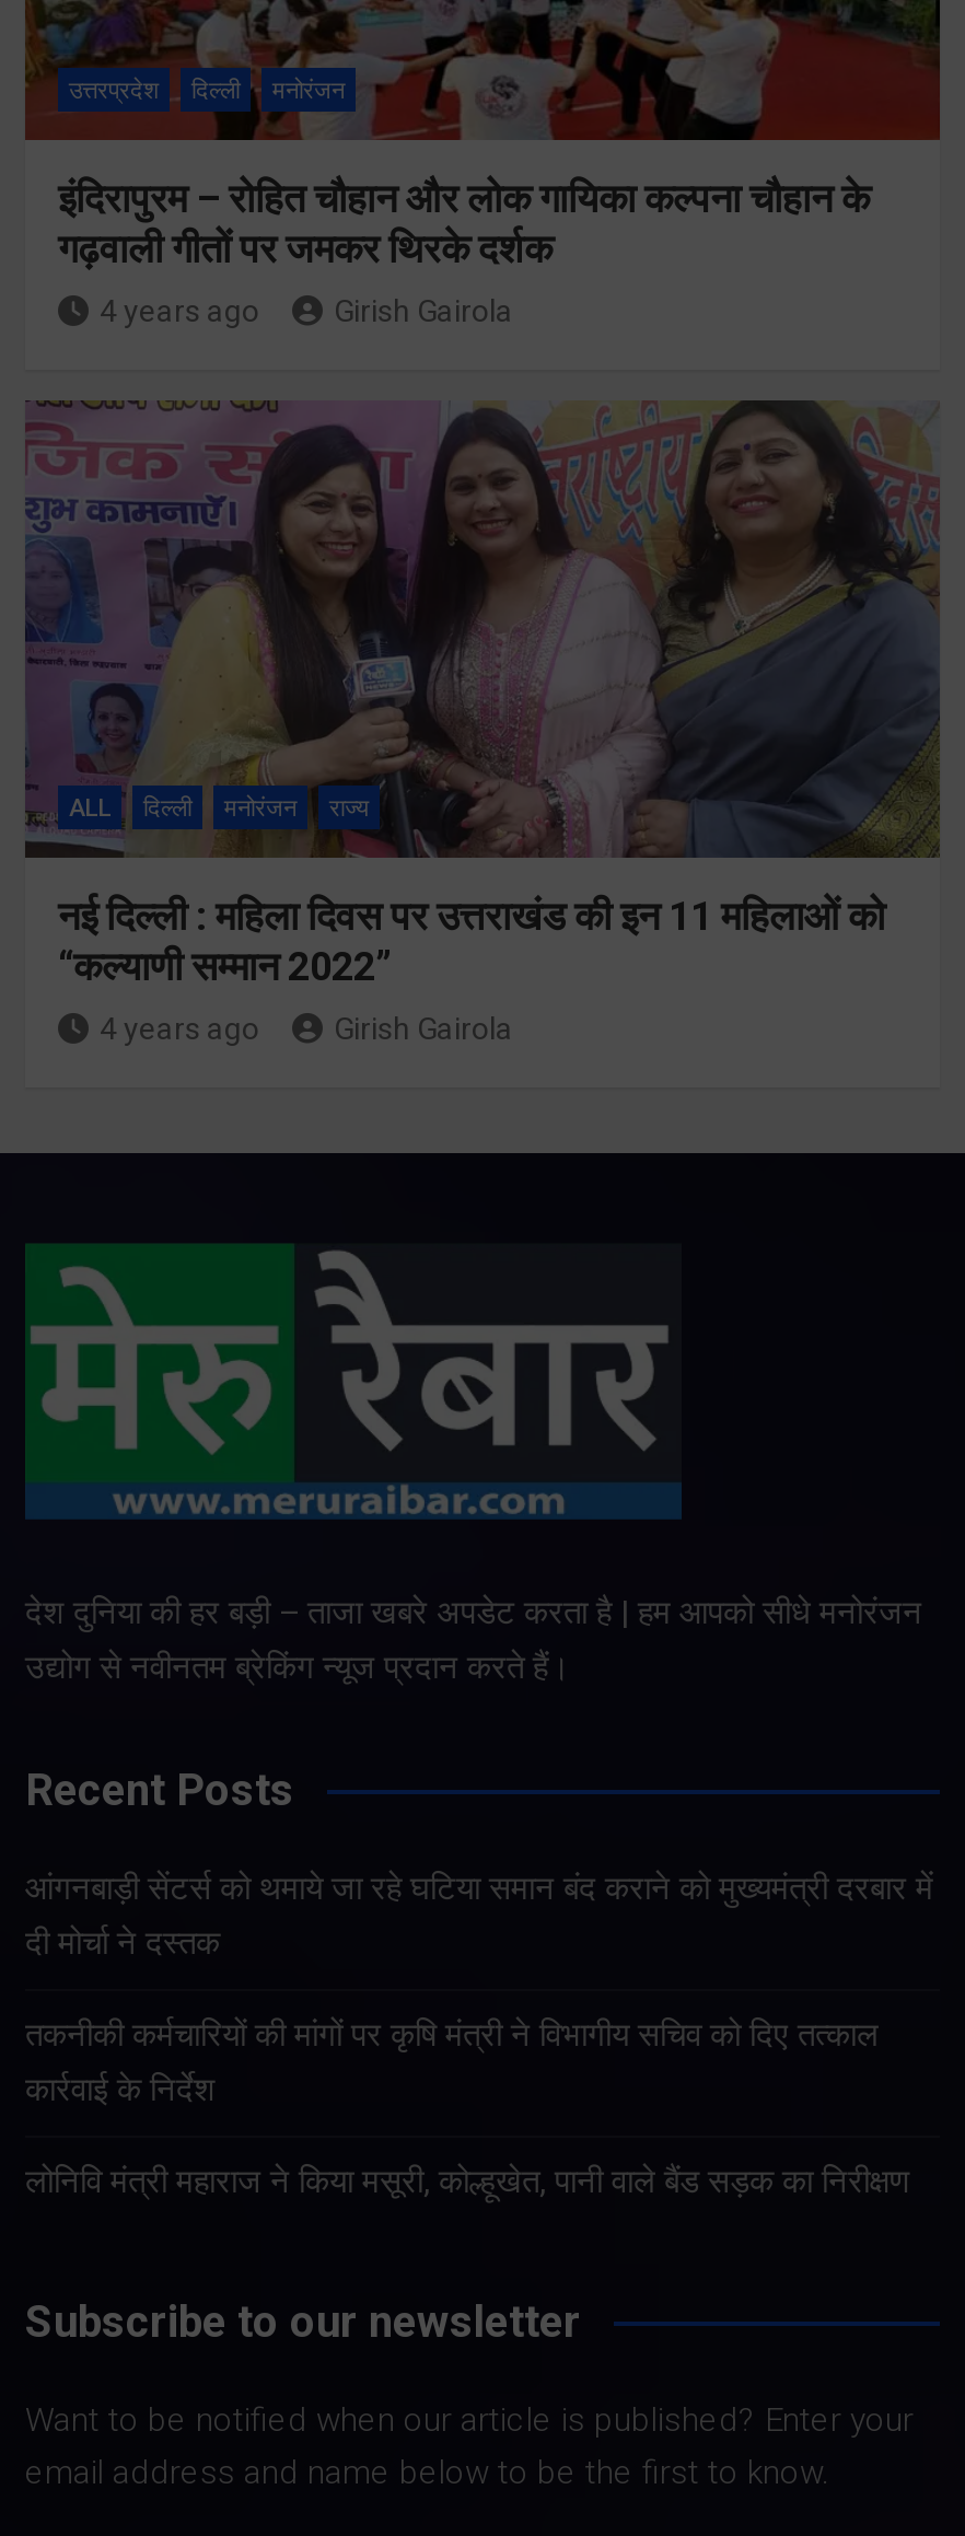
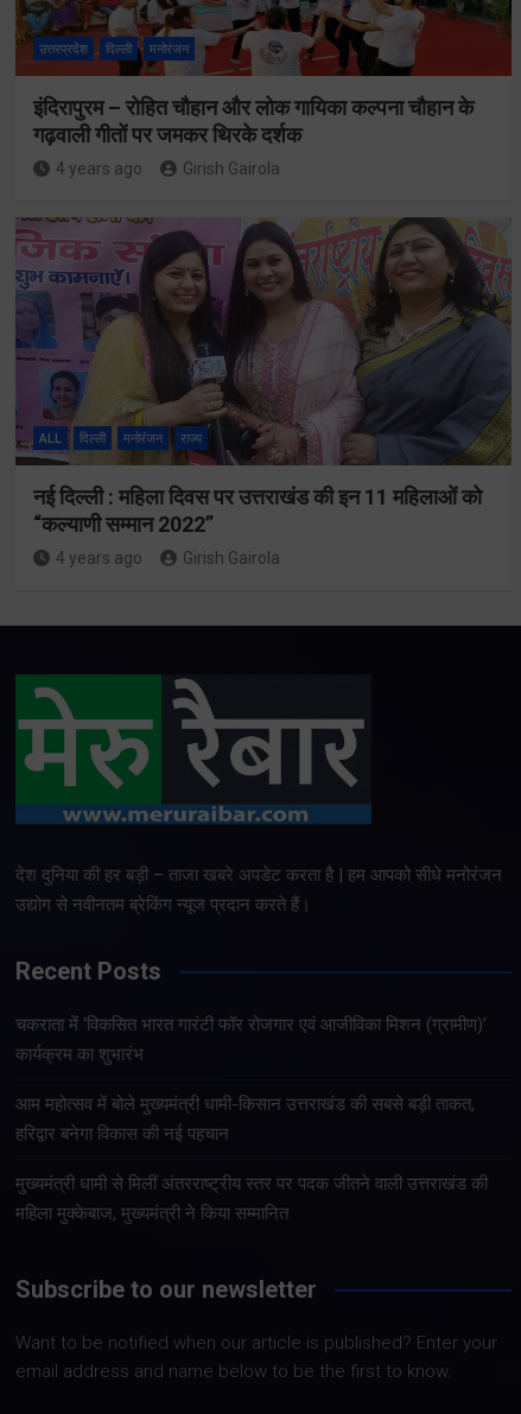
- आंगनबाड़ी सेंटर्स को थमाये जा रहे घटिया समान बंद कराने को मुख्यमंत्री दरबार में
- दी मोर्चा ने दस्तक
+ चकराता में ‘विकसित भारत गारंटी फॉर रोजगार एवं आजीविका मिशन (ग्रामीण)’
+ कार्यक्रम का शुभारंभ

- तकनीकी कर्मचारियों की मांगों पर कृषि मंत्री ने विभागीय सचिव को दिए तत्काल
- कार्रवाई के निर्देश
+ आम महोत्सव में बोले मुख्यमंत्री धामी-किसान उत्तराखंड की सबसे बड़ी ताकत,
+ हरिद्वार बनेगा विकास की नई पहचान

- लोनिवि मंत्री महाराज ने किया मसूरी, कोल्हूखेत, पानी वाले बैंड सड़क का निरीक्षण
+ मुख्यमंत्री धामी से मिलीं अंतरराष्ट्रीय स्तर पर पदक जीतने वाली उत्तराखंड की
+ महिला मुक्केबाज, मुख्यमंत्री ने किया सम्मानित
